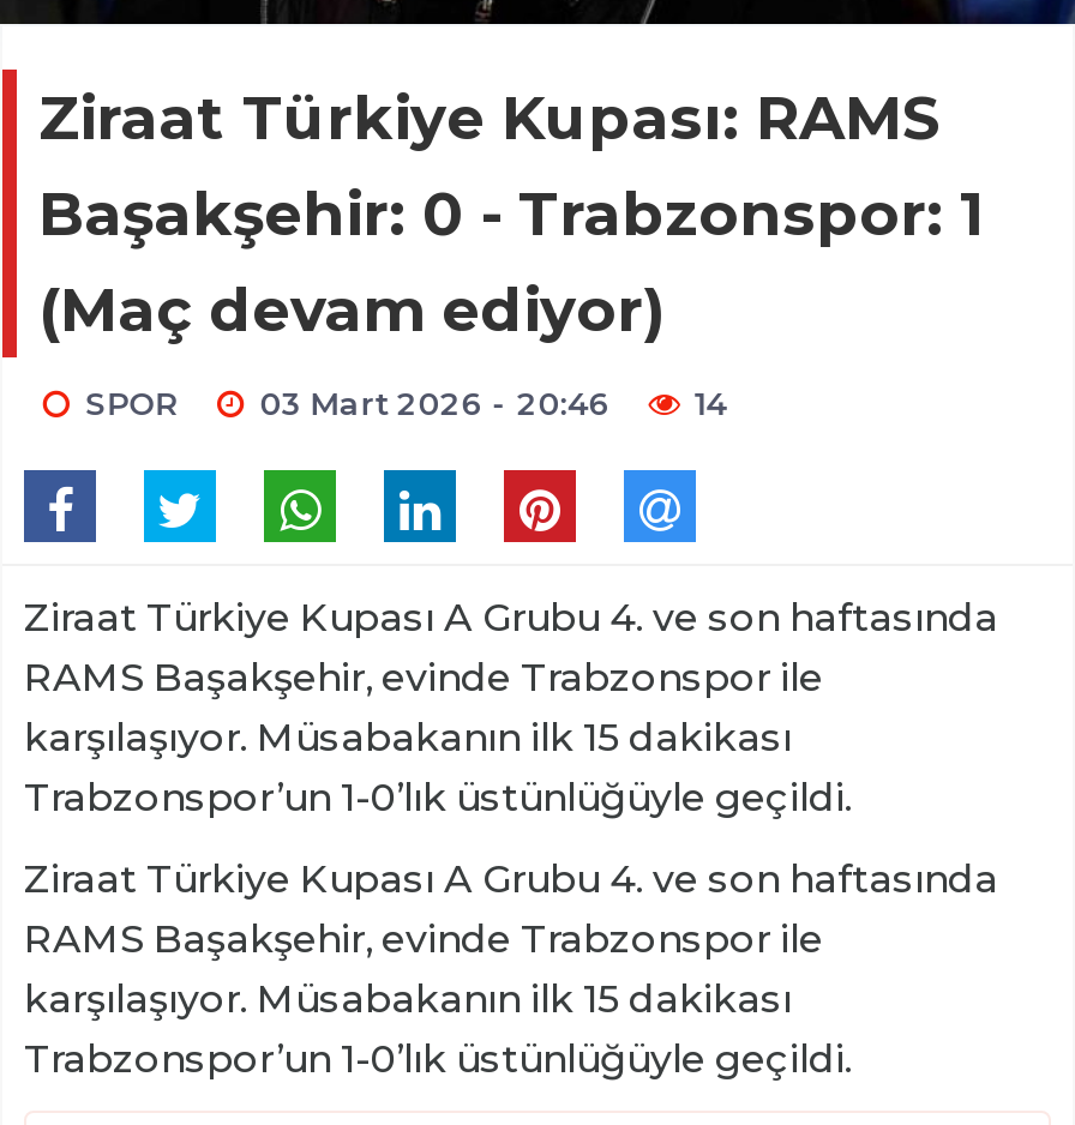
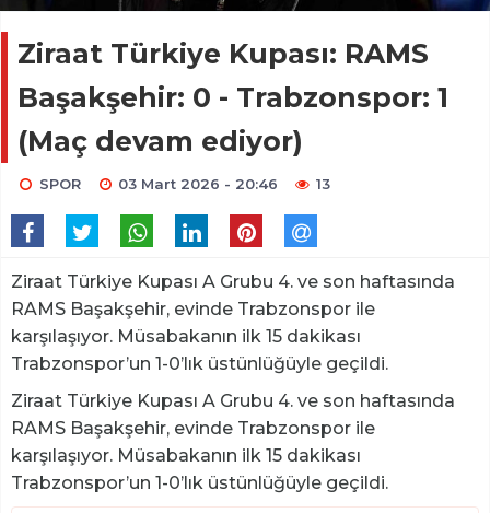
- 14
+ 13
